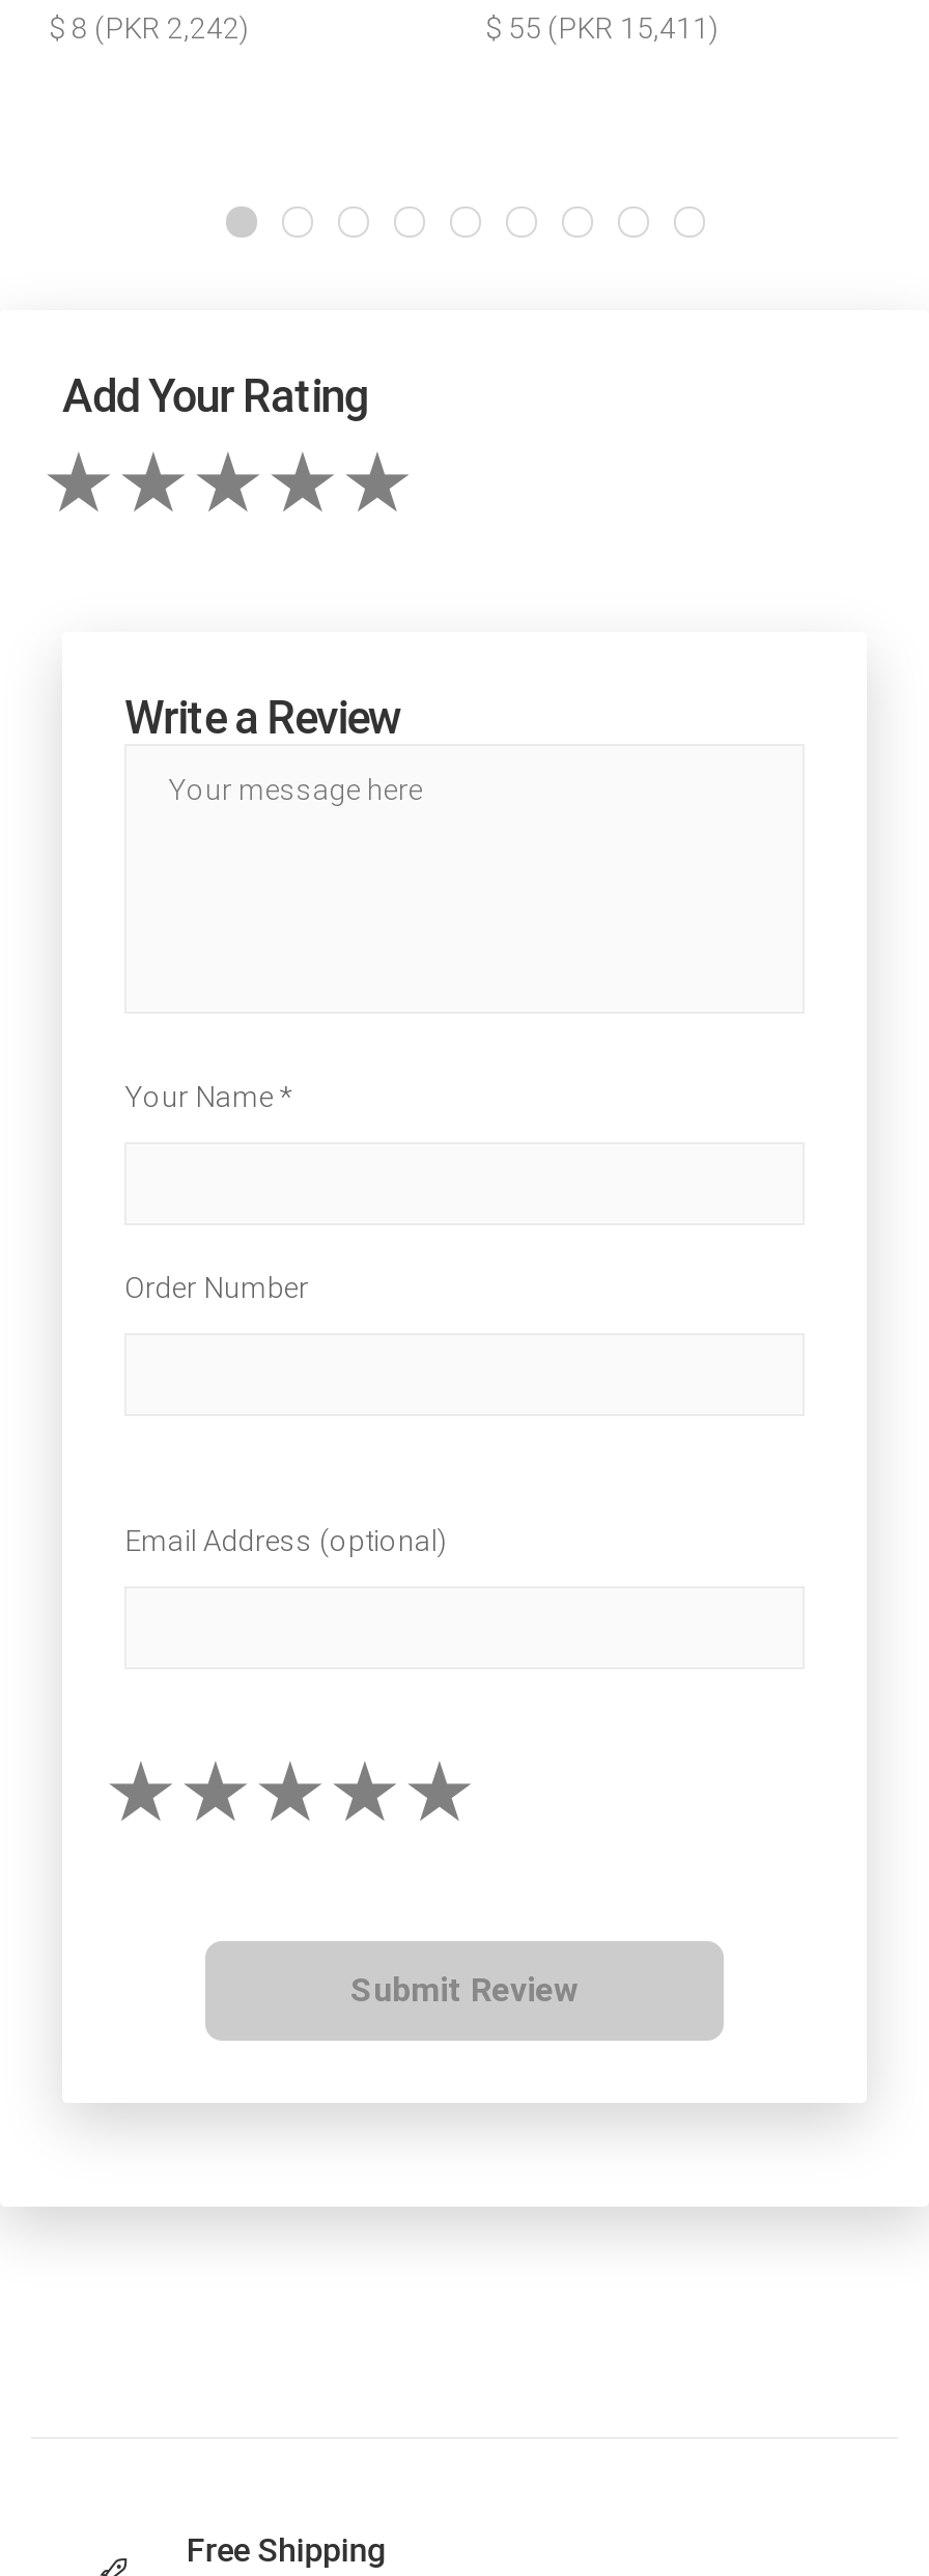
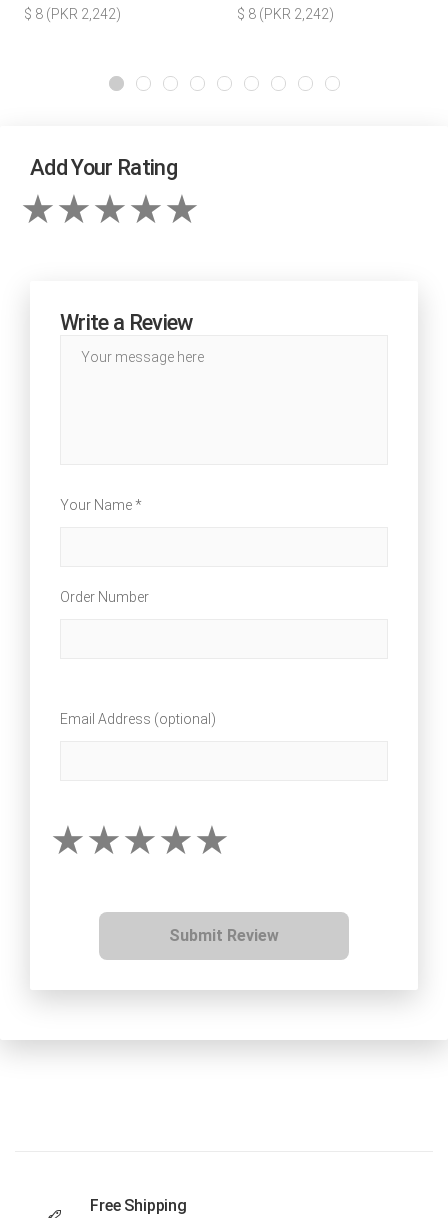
- $ 55 (PKR 15,411)
+ $ 8 (PKR 2,242)
